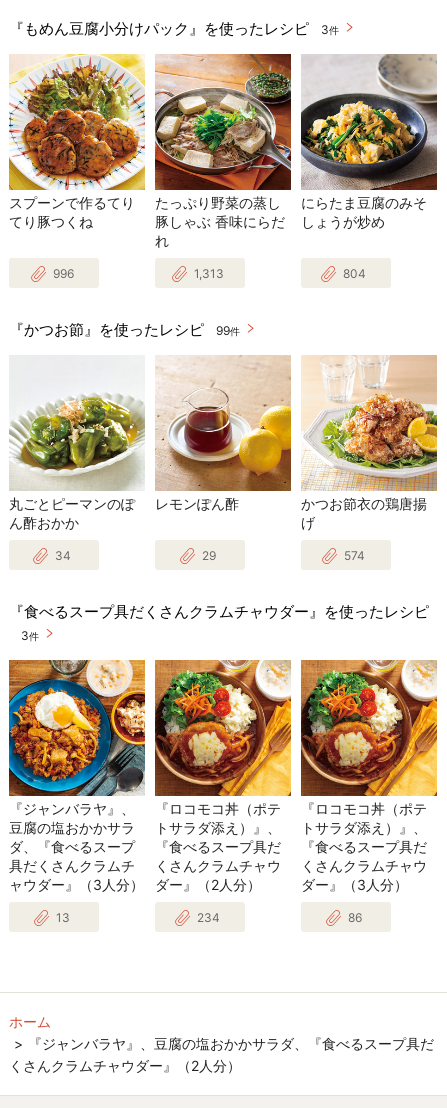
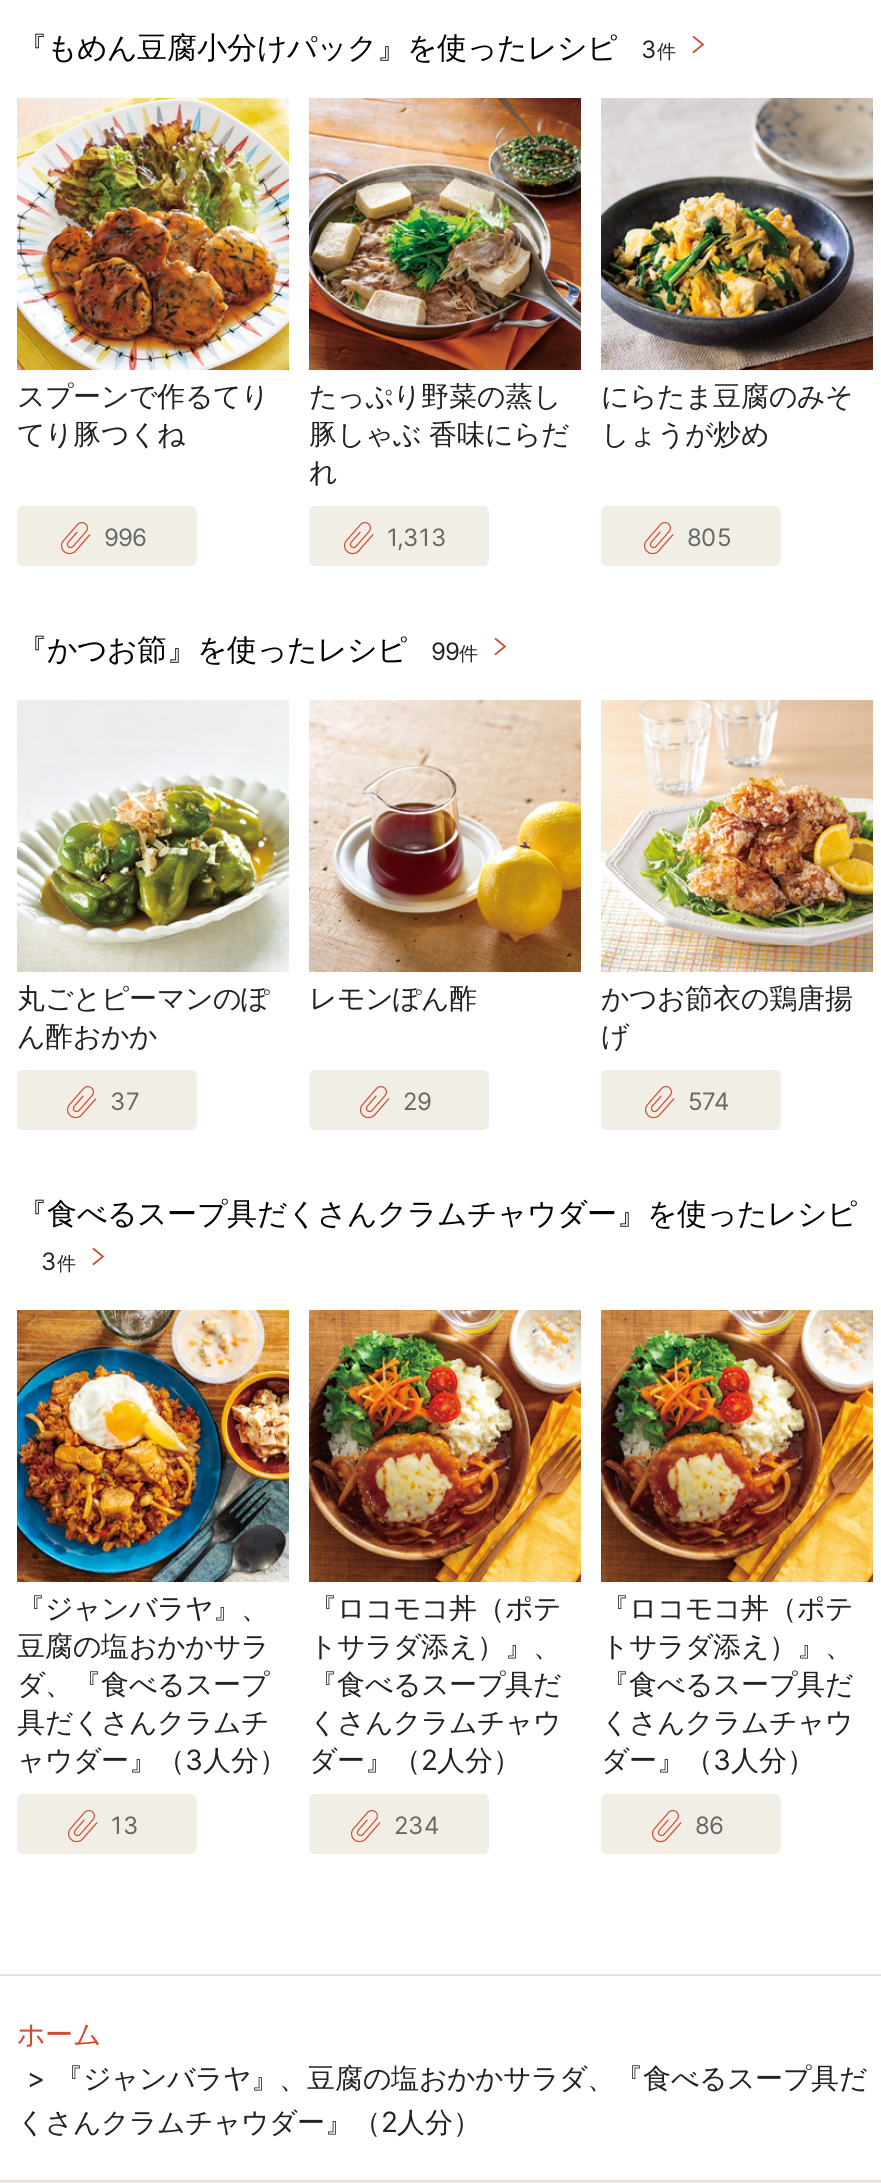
- 804
+ 805

- 34
+ 37
